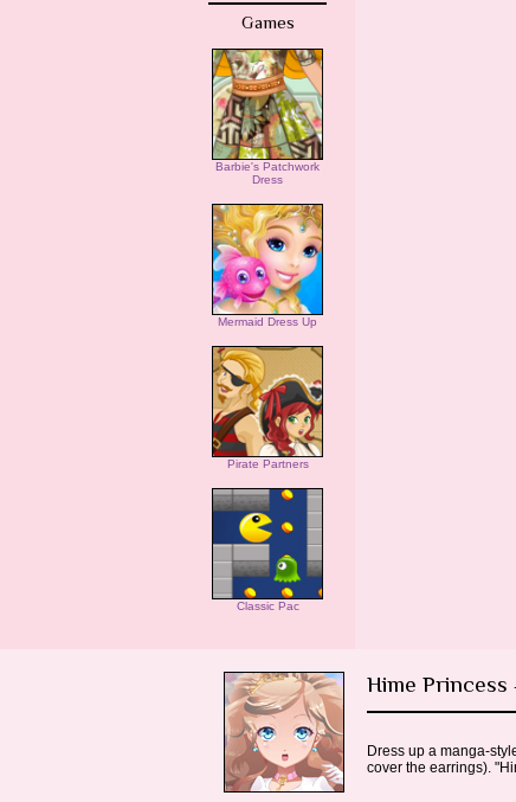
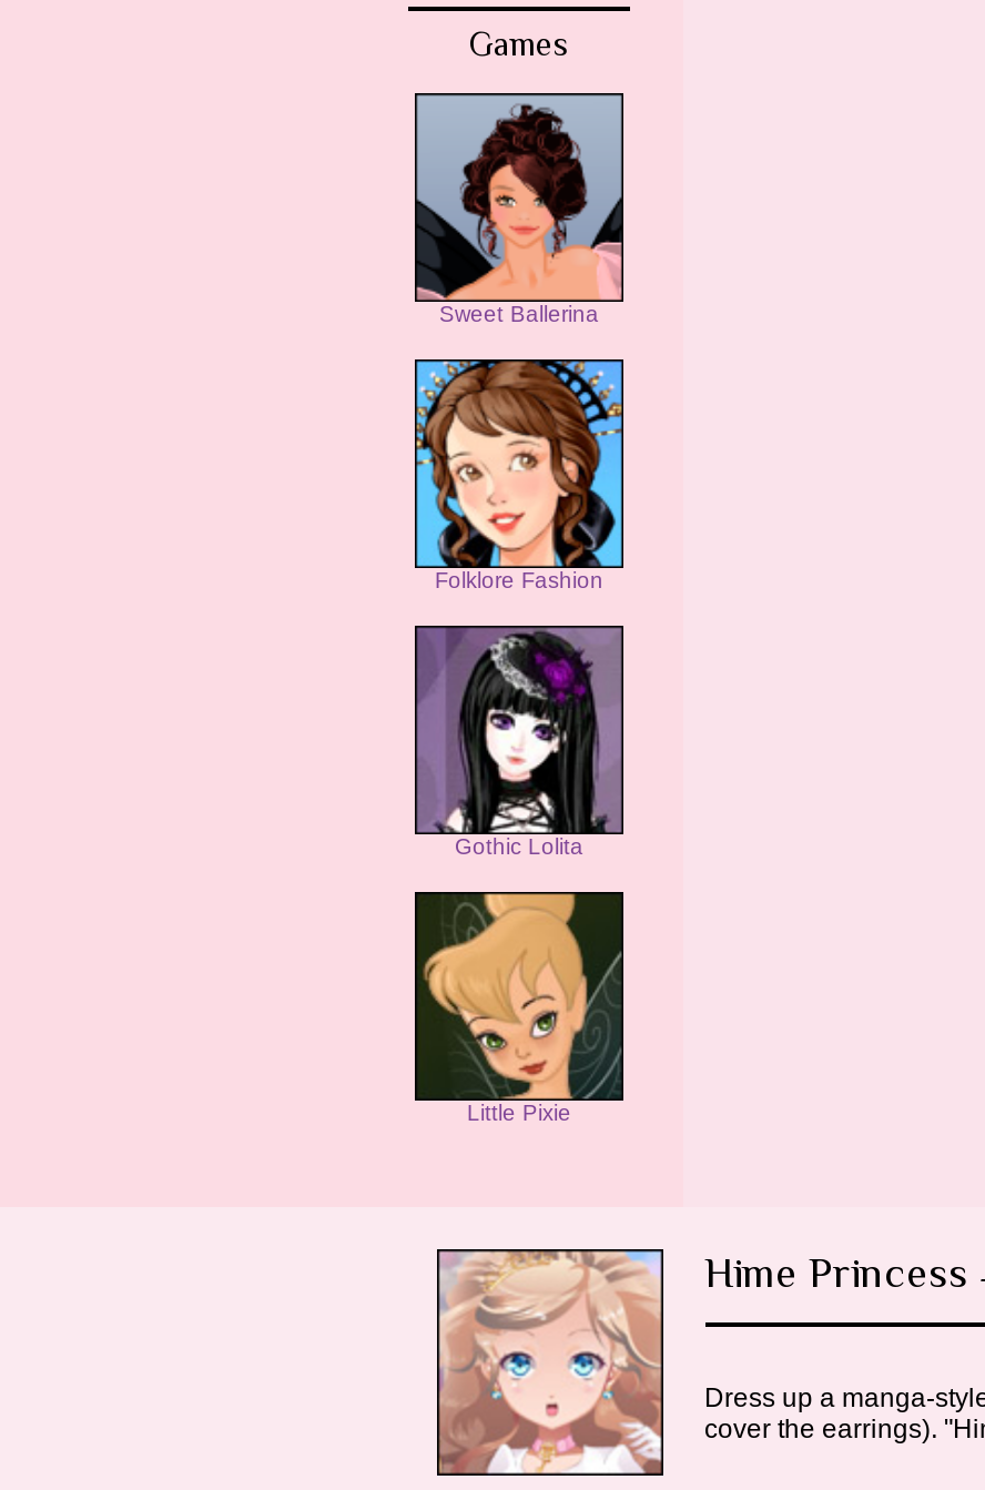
- [image]
- Barbie's Patchwork
- Dress
+ [image]
+ Sweet Ballerina

- [image]
- Mermaid Dress Up
+ [image]
+ Folklore Fashion

- [image]
- Pirate Partners
+ [image]
+ Gothic Lolita

- [image]
- Classic Pac
+ [image]
+ Little Pixie
